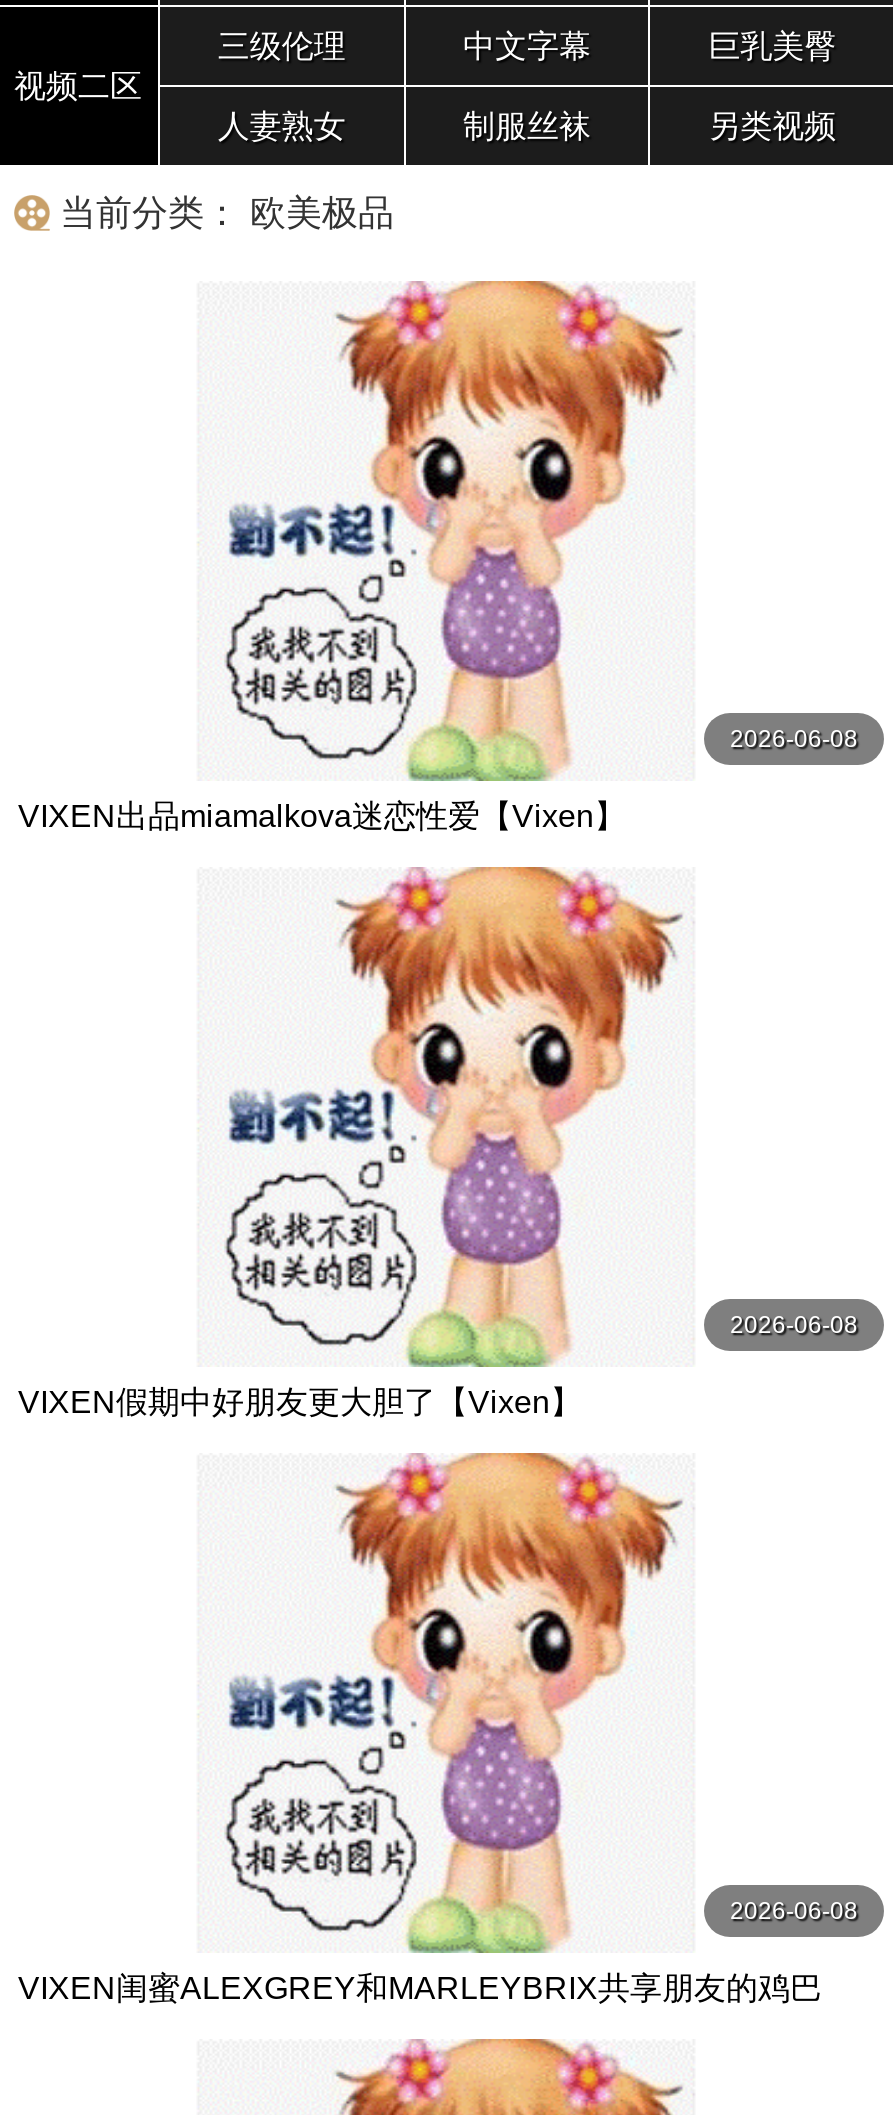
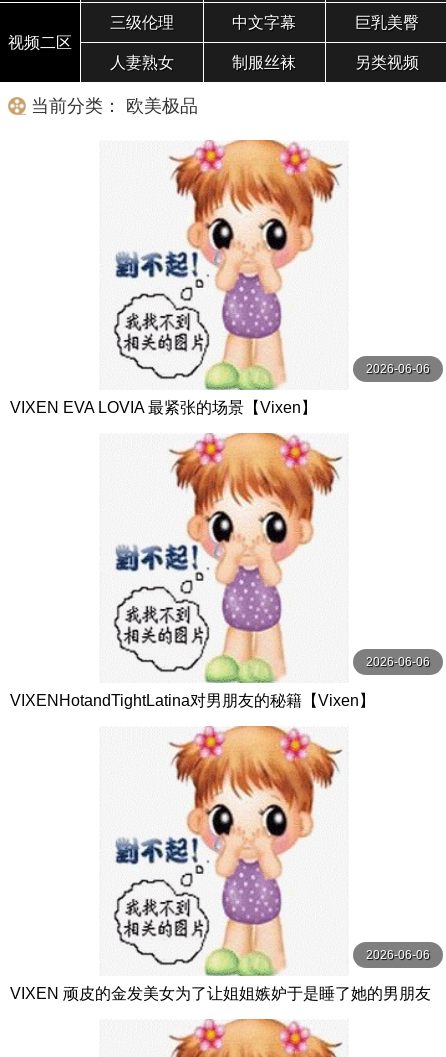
- 2026-06-08
+ 2026-06-06

- VIXEN出品miamalkova迷恋性爱【Vixen】
+ VIXEN EVA LOVIA 最紧张的场景【Vixen】

- 2026-06-08
+ 2026-06-06

- VIXEN假期中好朋友更大胆了【Vixen】
+ VIXENHotandTightLatina对男朋友的秘籍【Vixen】

- 2026-06-08
+ 2026-06-06

- VIXEN闺蜜ALEXGREY和MARLEYBRIX共享朋友的鸡巴
+ VIXEN 顽皮的金发美女为了让姐姐嫉妒于是睡了她的男朋友
